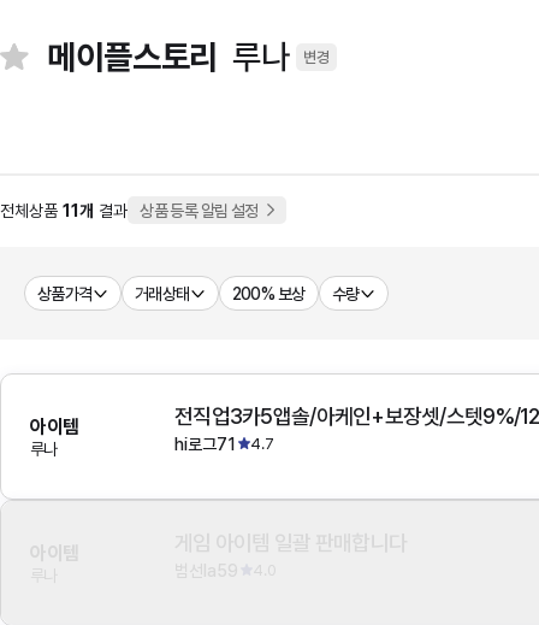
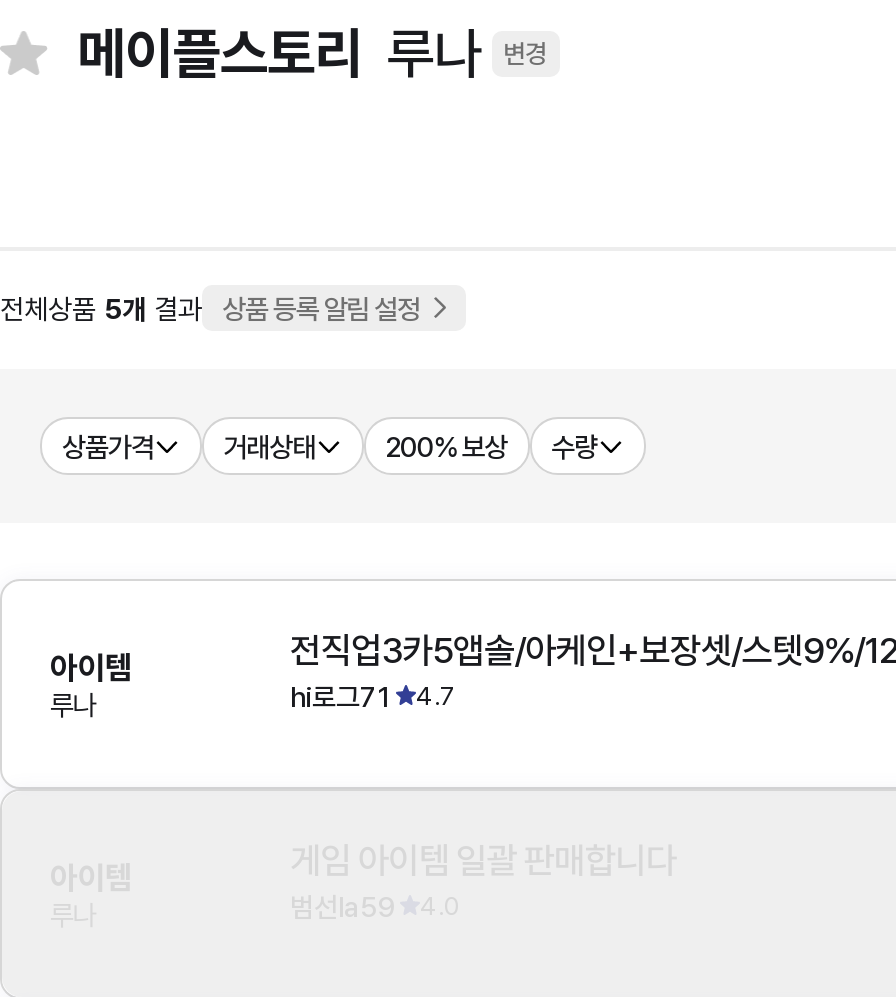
- 전체상품 11개 결과
+ 전체상품 5개 결과
